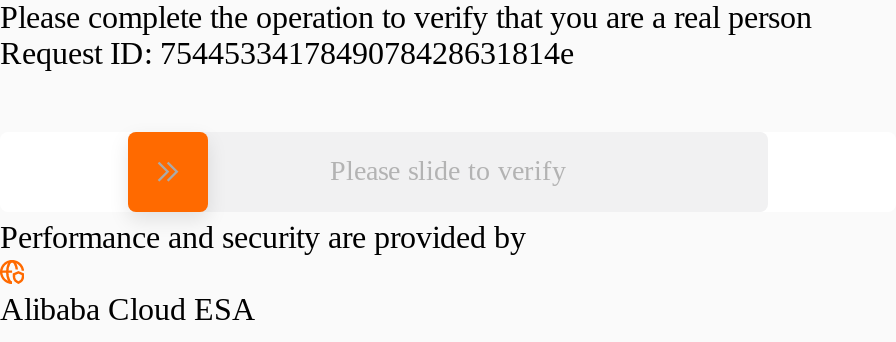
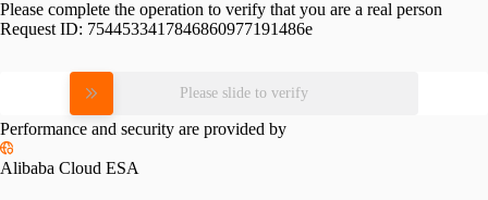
- Request ID: 7544533417849078428631814e
+ Request ID: 7544533417846860977191486e
